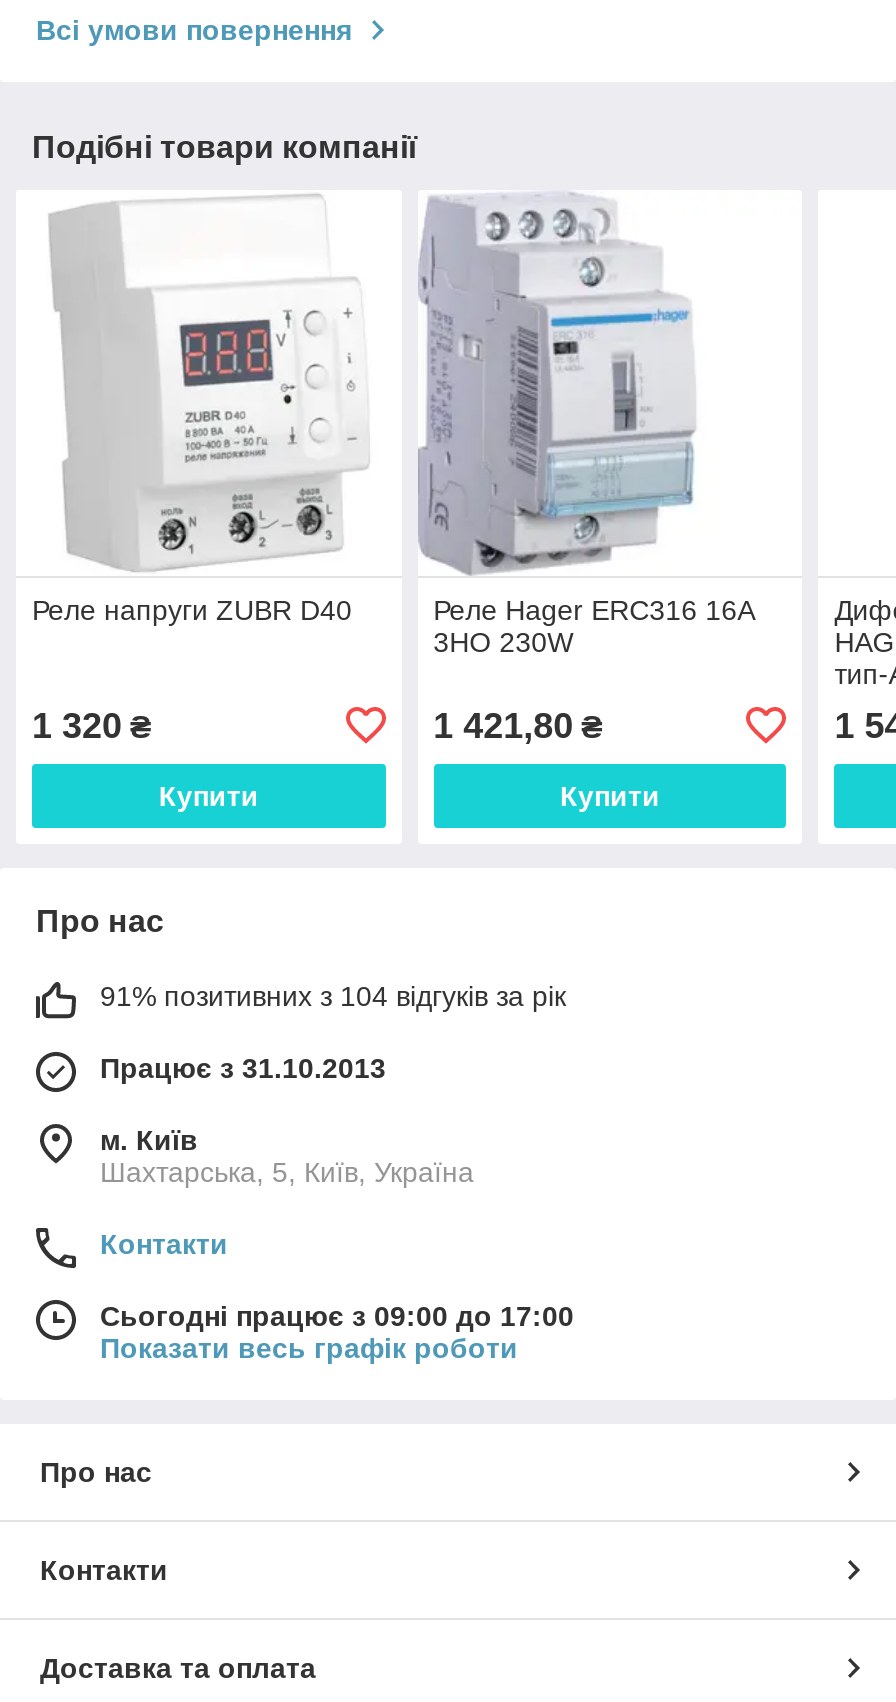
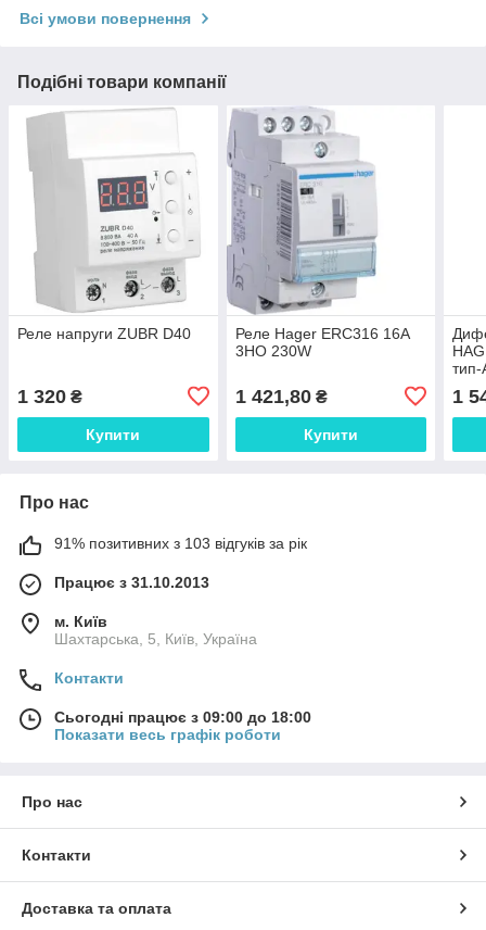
- 91% позитивних з 104 відгуків за рік
+ 91% позитивних з 103 відгуків за рік

- Сьогодні працює з 09:00 до 17:00
+ Сьогодні працює з 09:00 до 18:00
